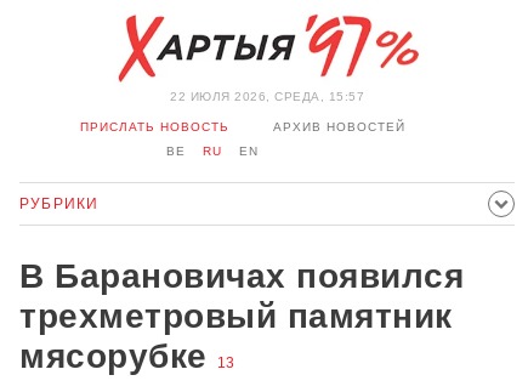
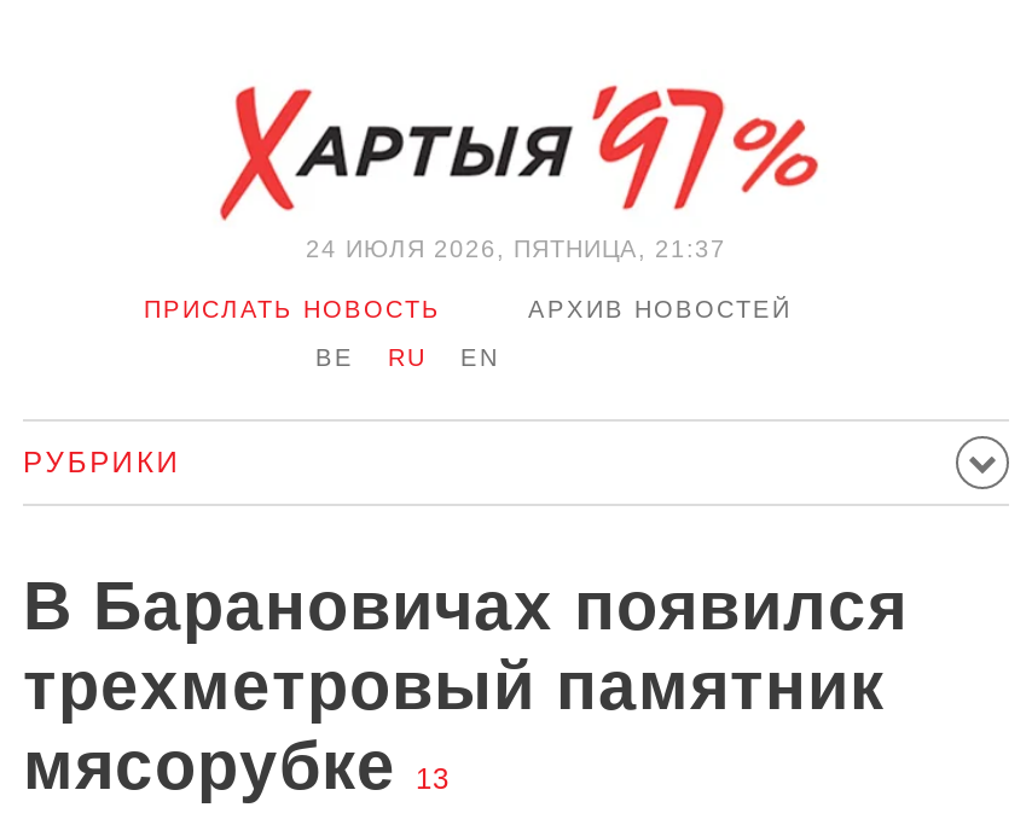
- 22 ИЮЛЯ 2026, СРЕДА, 15:57
+ 24 ИЮЛЯ 2026, ПЯТНИЦА, 21:37
